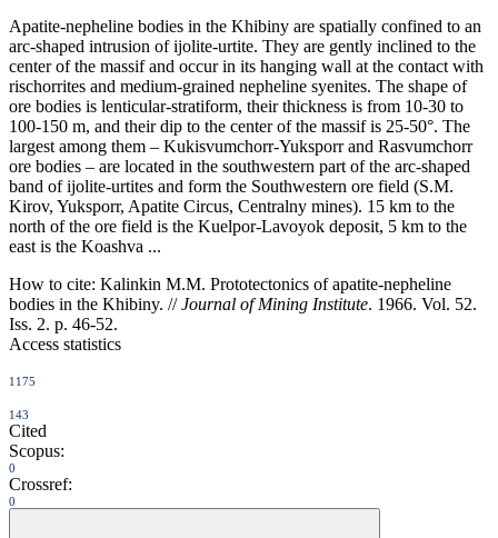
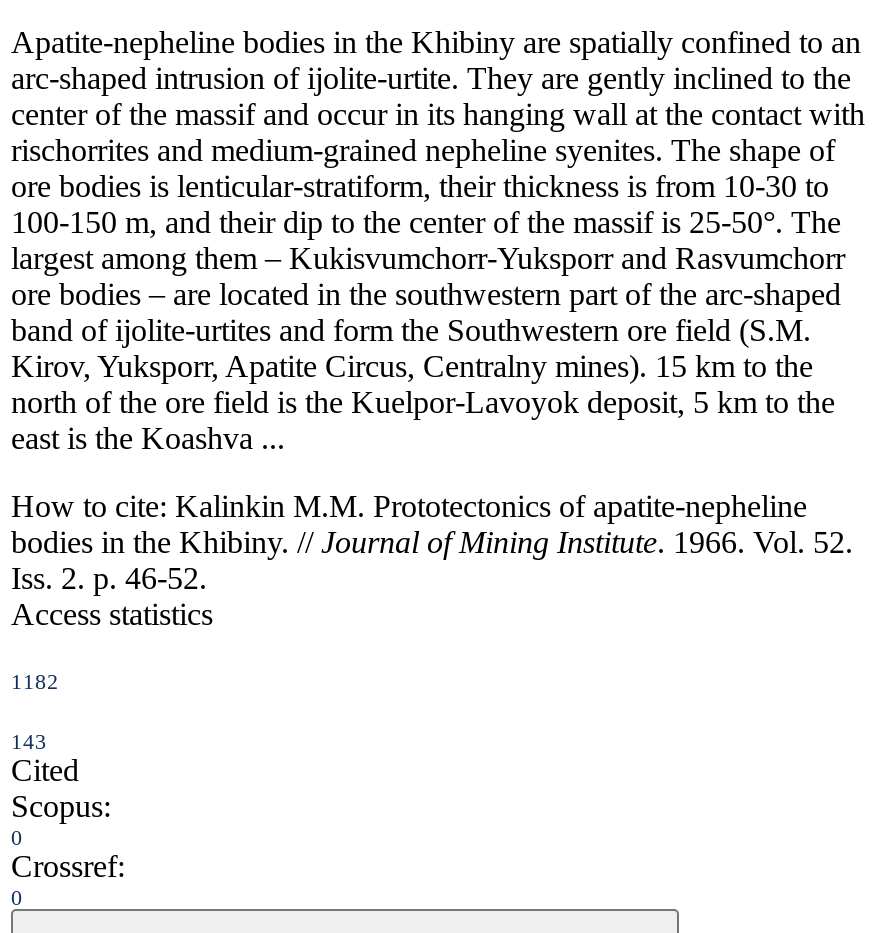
- 1175
+ 1182
